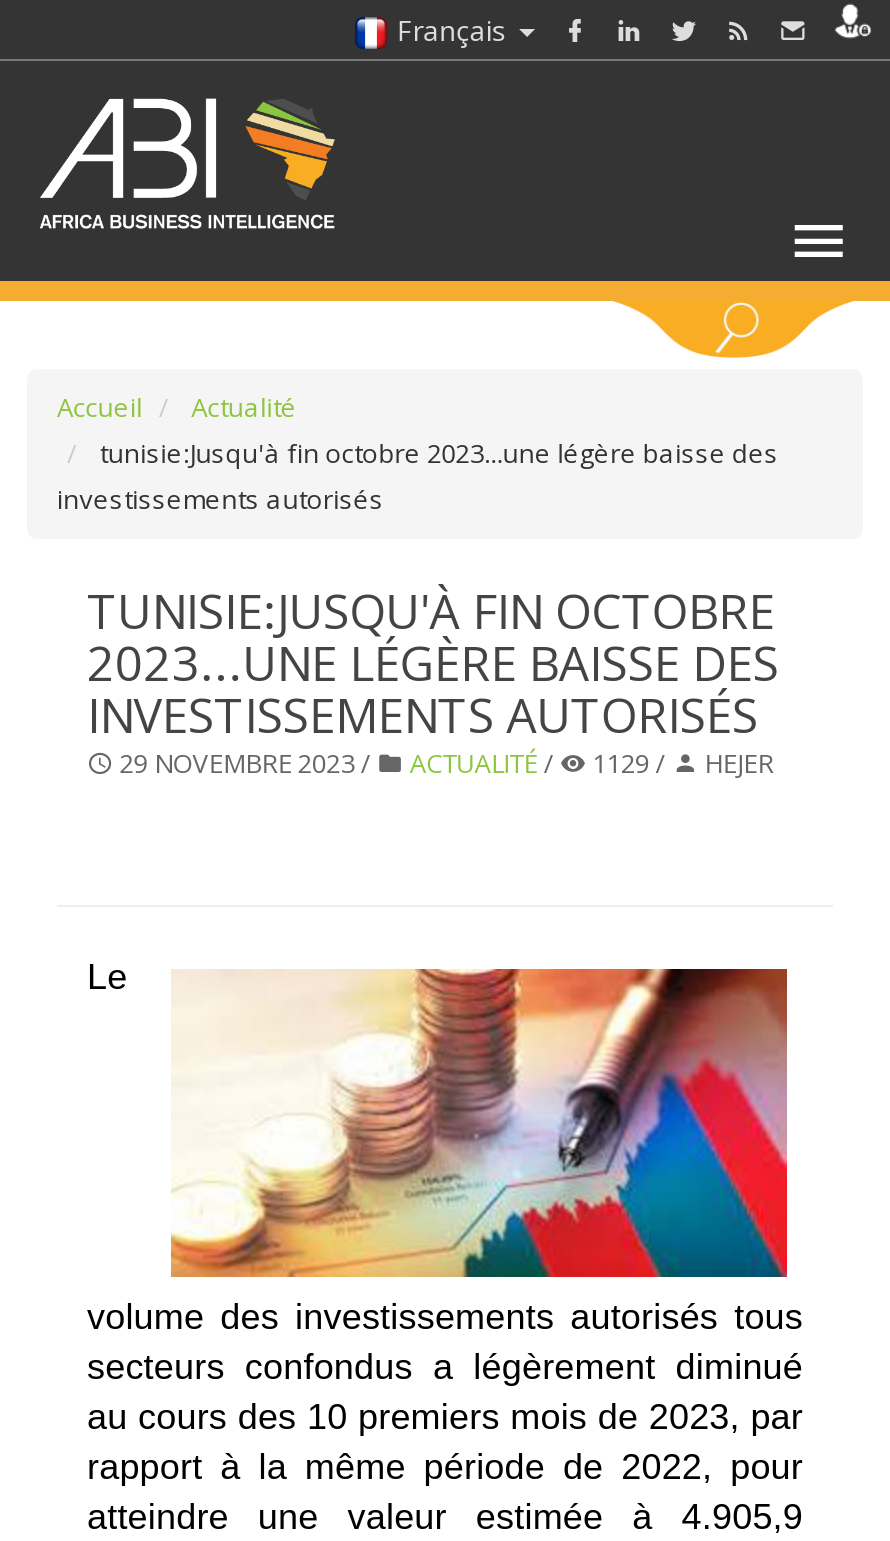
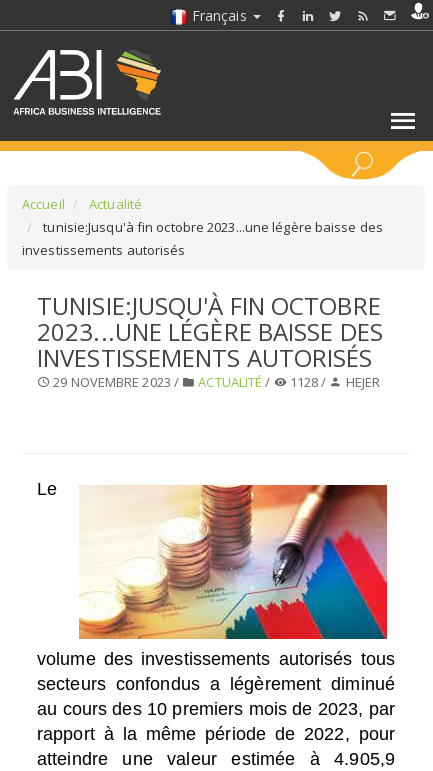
- 29 NOVEMBRE 2023 / ACTUALITÉ / 1129 / HEJER
+ 29 NOVEMBRE 2023 / ACTUALITÉ / 1128 / HEJER
